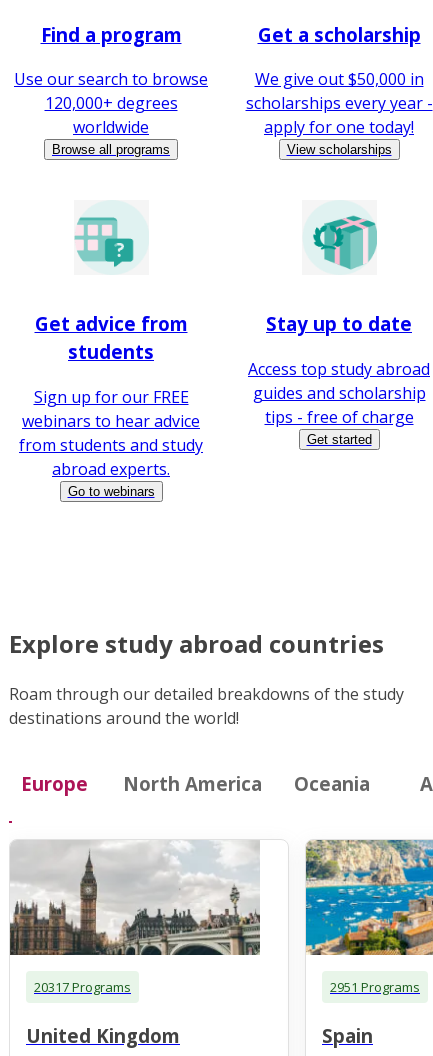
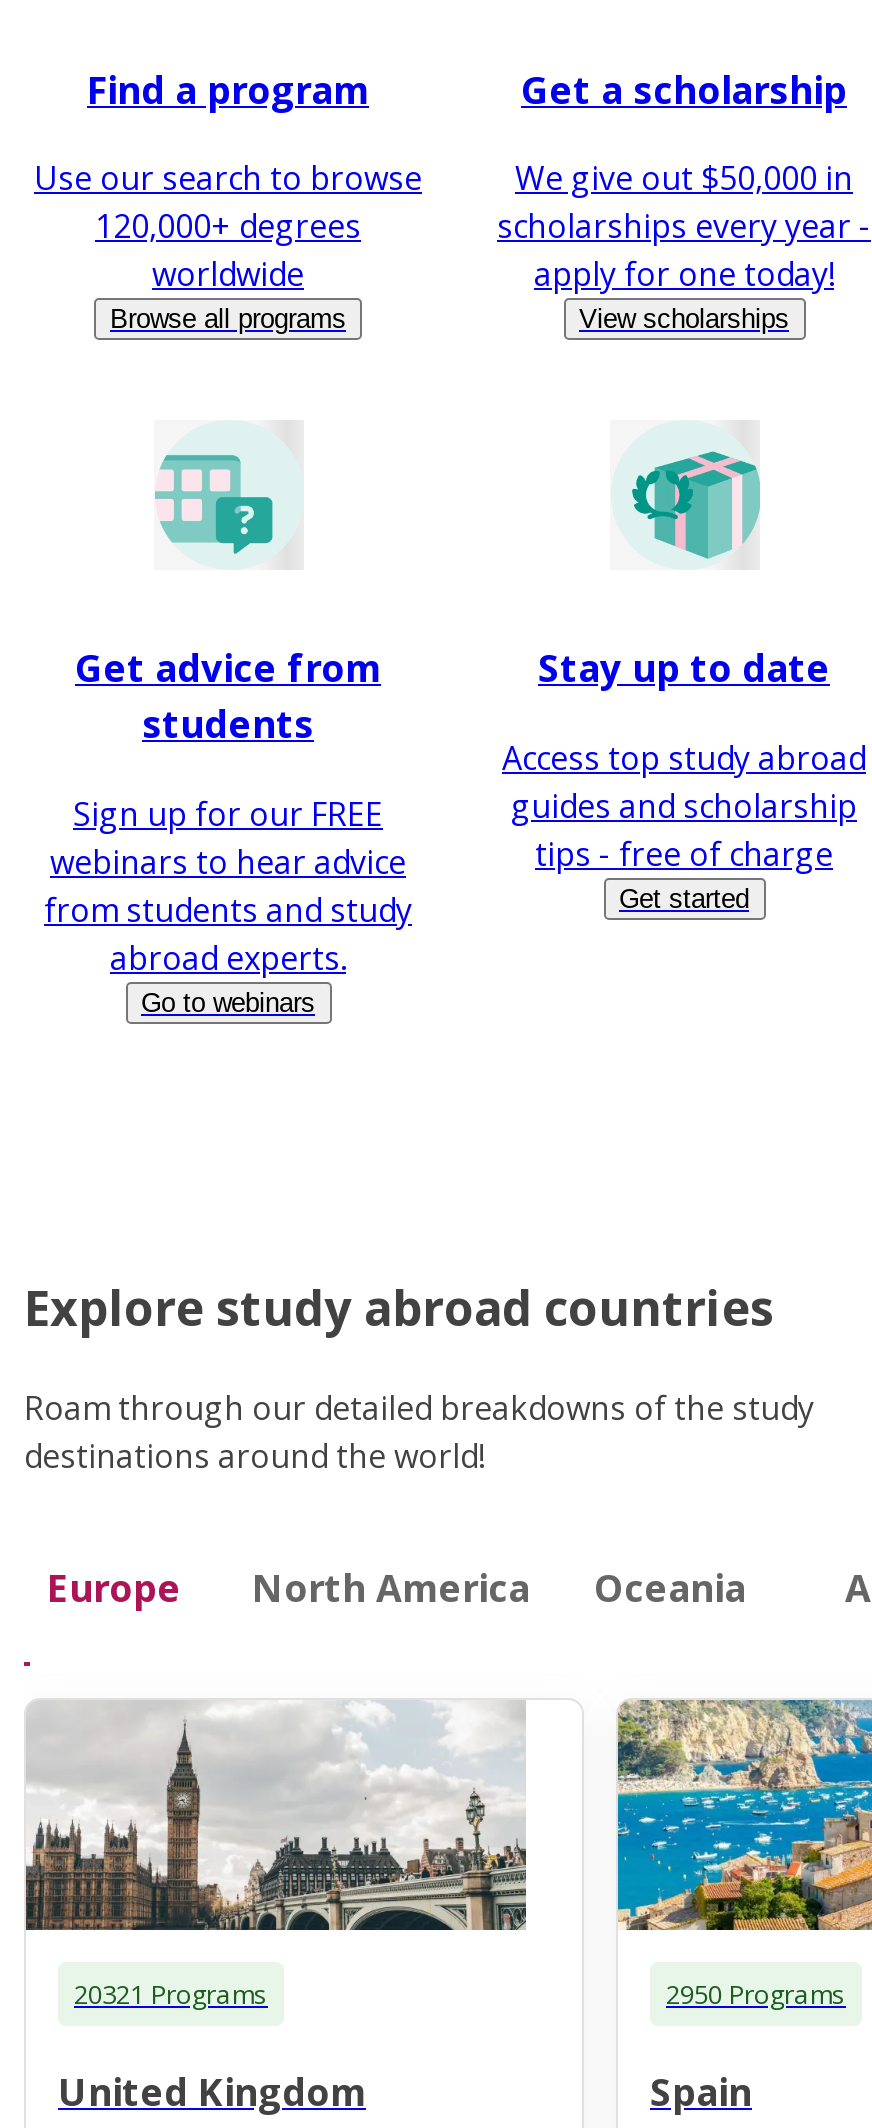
- 20317 Programs
+ 20321 Programs

- 2951 Programs
+ 2950 Programs
